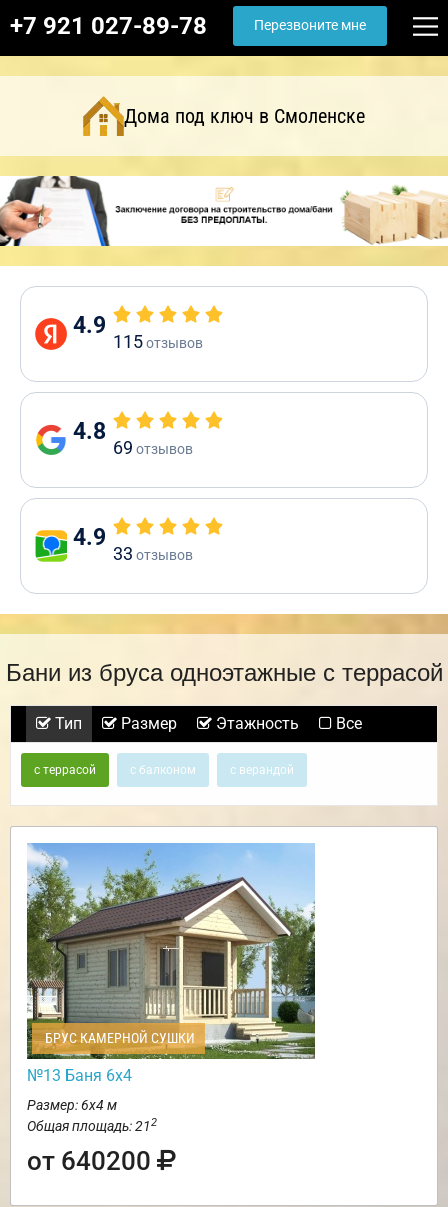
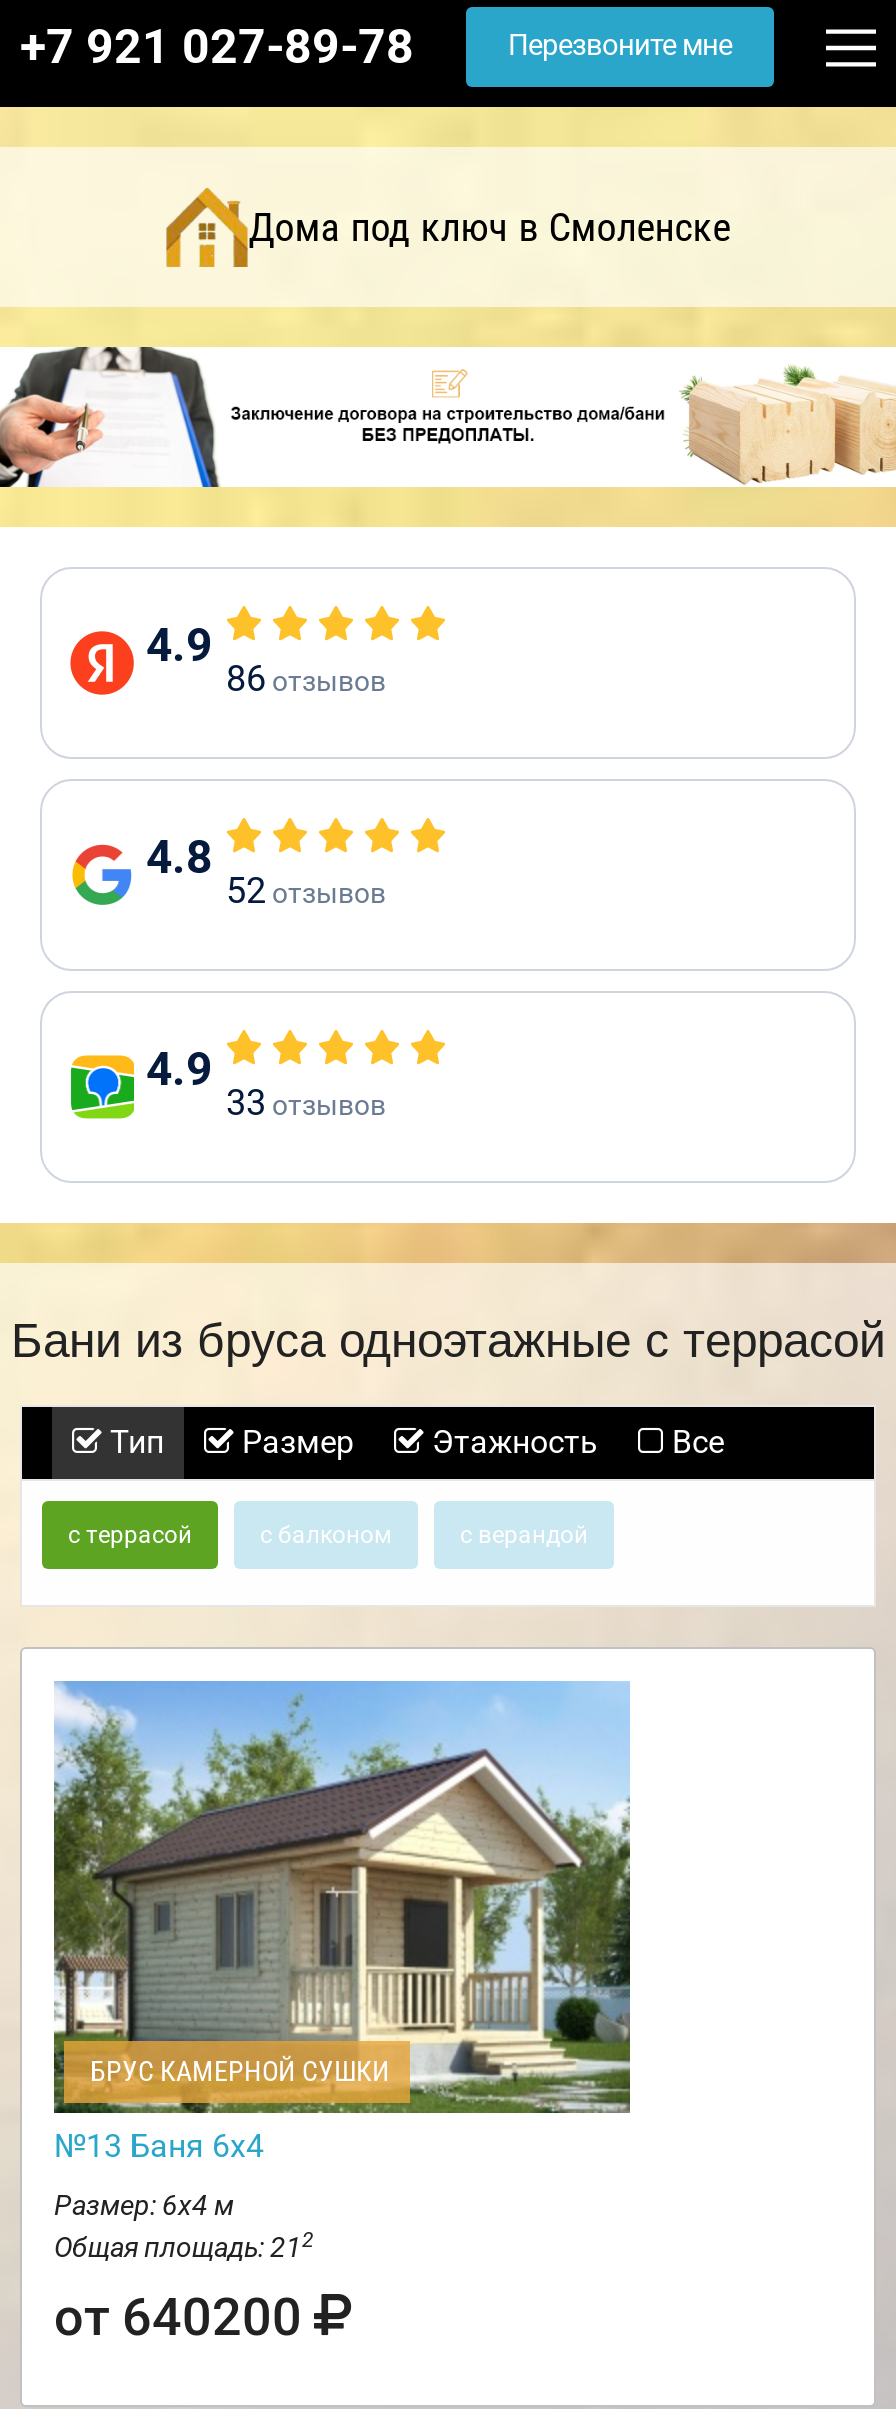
- 115 отзывов
+ 86 отзывов

- 69 отзывов
+ 52 отзывов
